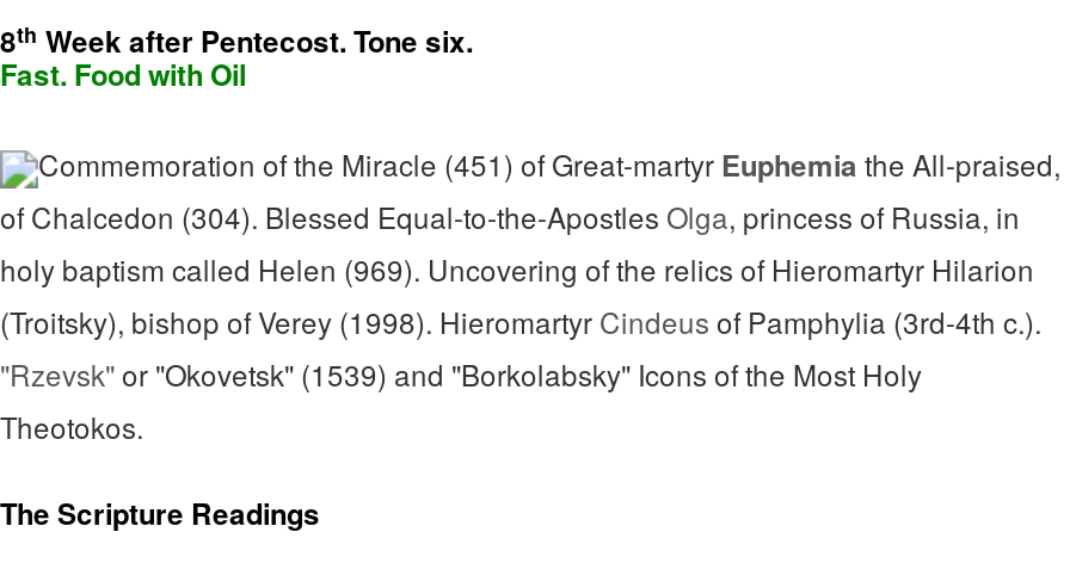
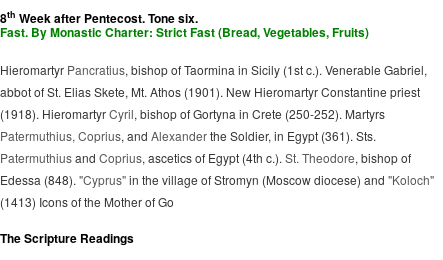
- Fast. Food with Oil
+ Fast. By Monastic Charter: Strict Fast (Bread, Vegetables, Fruits)

- Commemoration of the Miracle (451) of Great-martyr Euphemia the All-praised,
- of Chalcedon (304). Blessed Equal-to-the-Apostles Olga, princess of Russia, in
- holy baptism called Helen (969). Uncovering of the relics of Hieromartyr Hilarion
- (Troitsky), bishop of Verey (1998). Hieromartyr Cindeus of Pamphylia (3rd-4th c.).
- "Rzevsk" or "Okovetsk" (1539) and "Borkolabsky" Icons of the Most Holy
- Theotokos.
+ Hieromartyr Pancratius, bishop of Taormina in Sicily (1st c.). Venerable Gabriel,
+ abbot of St. Elias Skete, Mt. Athos (1901). New Hieromartyr Constantine priest
+ (1918). Hieromartyr Cyril, bishop of Gortyna in Crete (250-252). Martyrs
+ Patermuthius, Coprius, and Alexander the Soldier, in Egypt (361). Sts.
+ Patermuthius and Coprius, ascetics of Egypt (4th c.). St. Theodore, bishop of
+ Edessa (848). "Cyprus" in the village of Stromyn (Moscow diocese) and "Koloch"
+ (1413) Icons of the Mother of Go
